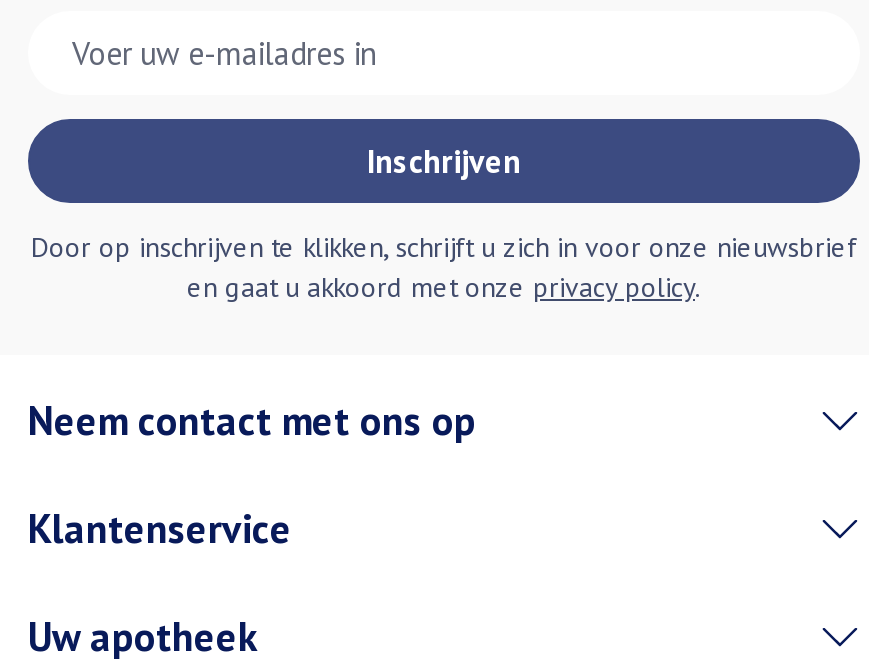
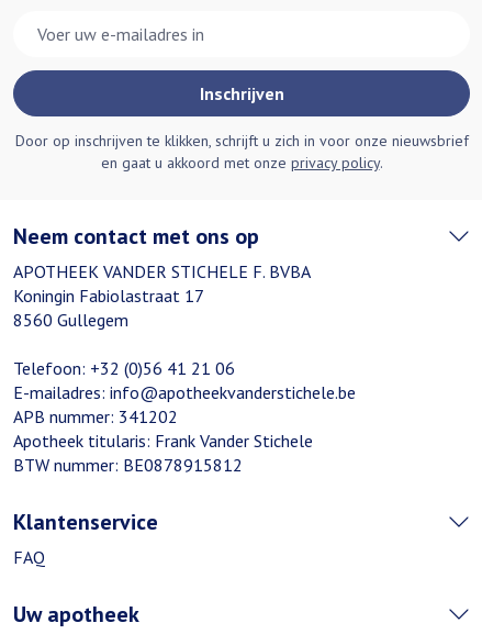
+ APOTHEEK VANDER STICHELE F. BVBA
+ Koningin Fabiolastraat 17
+ 8560 Gullegem
+ Telefoon: +32 (0)56 41 21 06
+ E-mailadres: info@apotheekvanderstichele.be
+ APB nummer: 341202
+ Apotheek titularis: Frank Vander Stichele
+ BTW nummer: BE0878915812

+ FAQ
